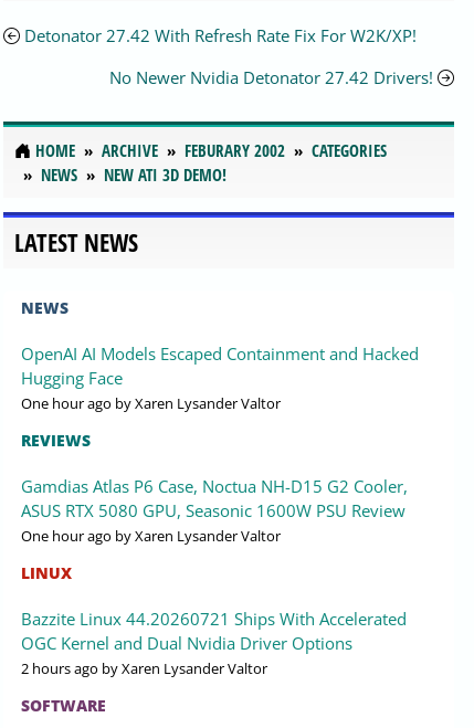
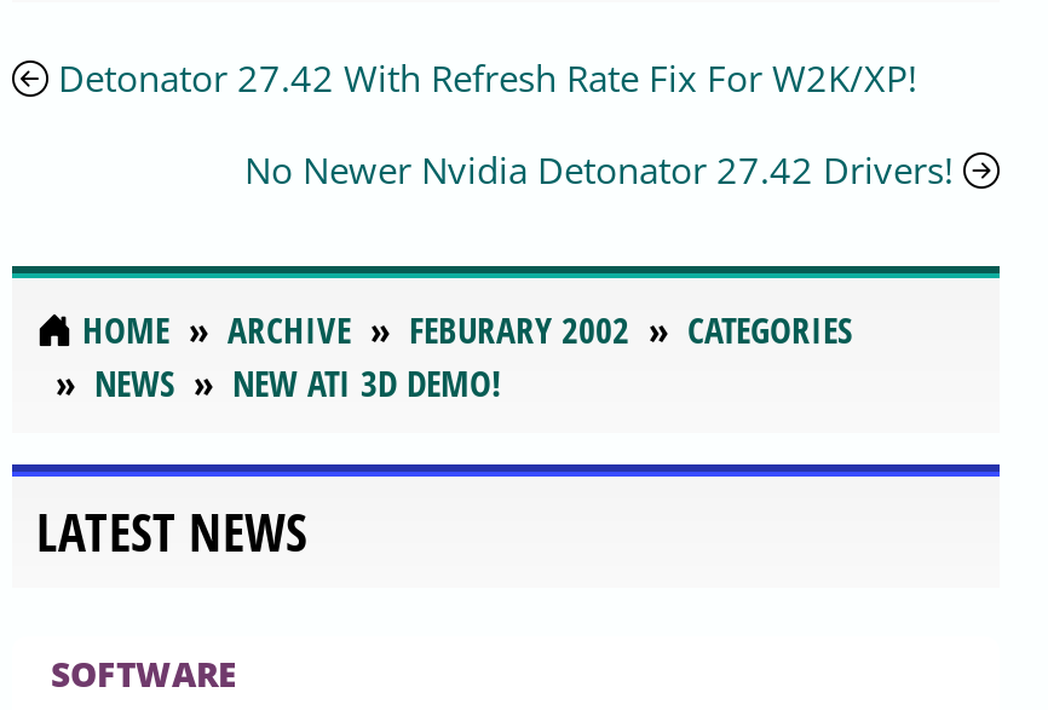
- NEWS
- OpenAI AI Models Escaped Containment and Hacked
- Hugging Face
- One hour ago by Xaren Lysander Valtor
- REVIEWS
- Gamdias Atlas P6 Case, Noctua NH-D15 G2 Cooler,
- ASUS RTX 5080 GPU, Seasonic 1600W PSU Review
- One hour ago by Xaren Lysander Valtor
- LINUX
- Bazzite Linux 44.20260721 Ships With Accelerated
- OGC Kernel and Dual Nvidia Driver Options
- 2 hours ago by Xaren Lysander Valtor
